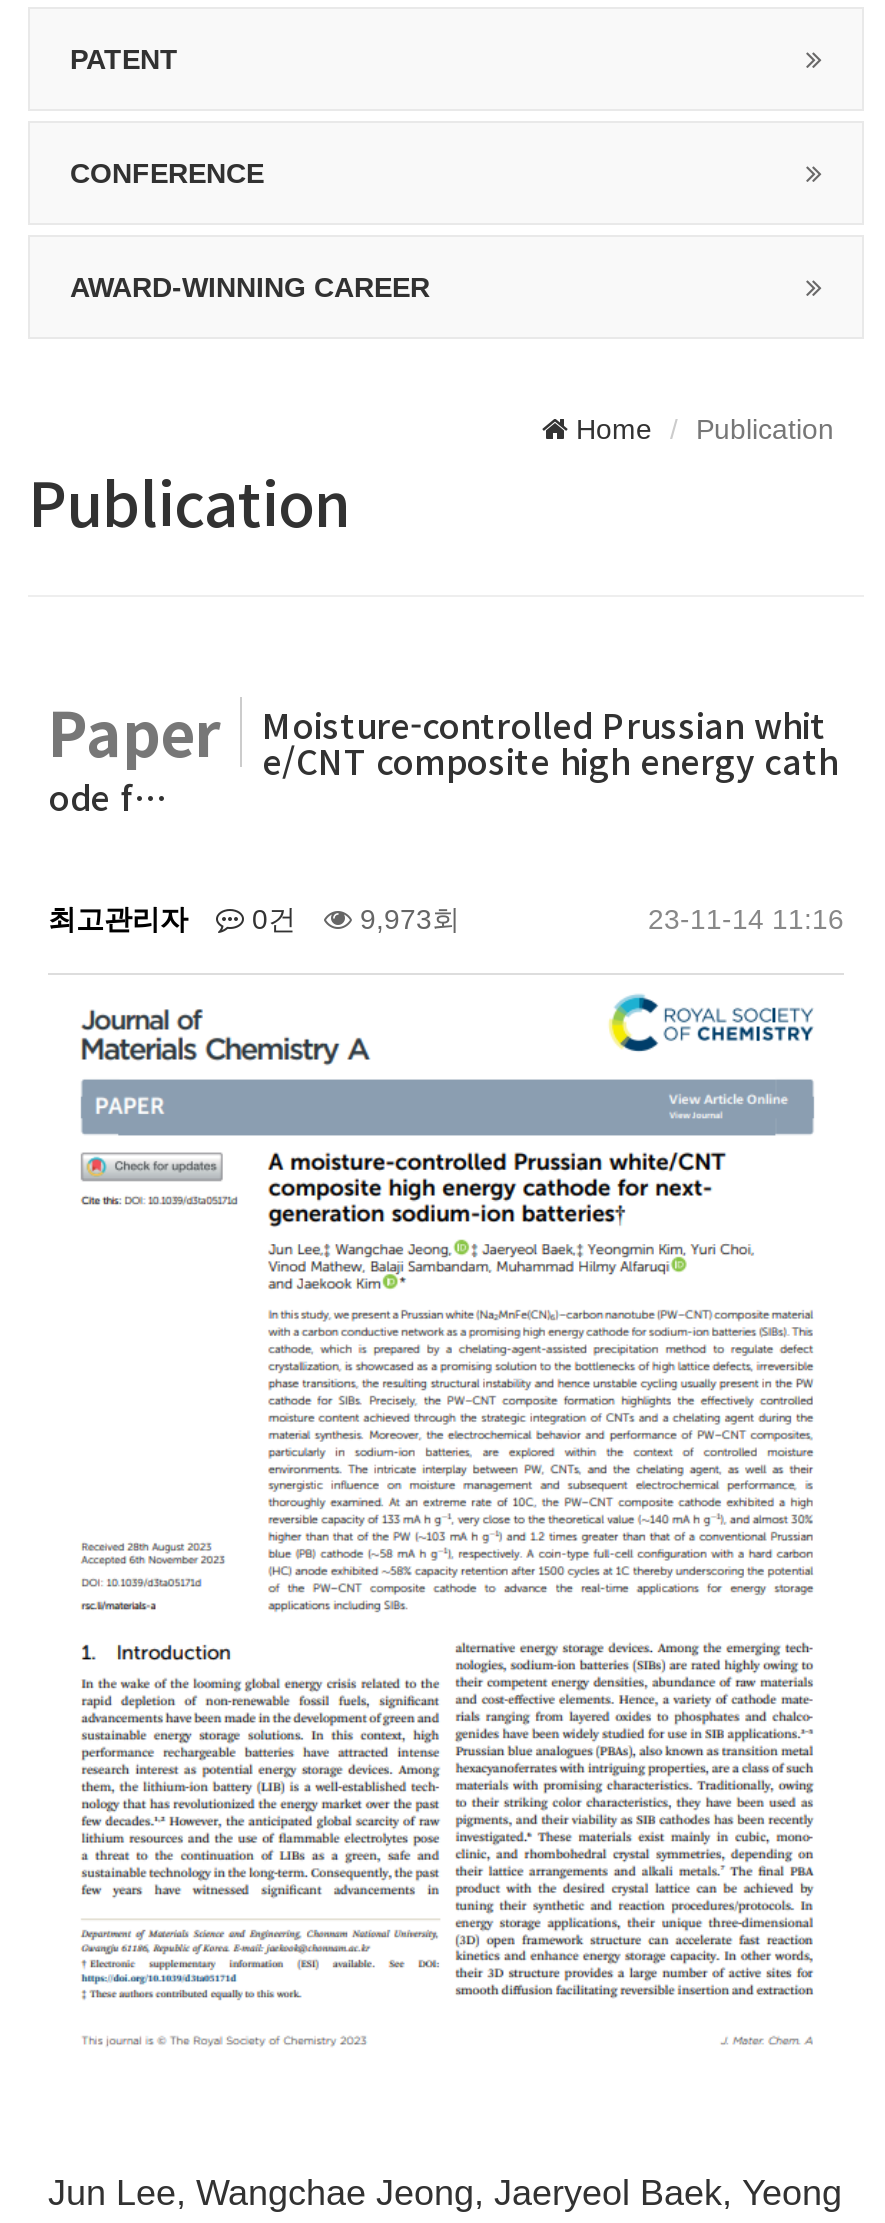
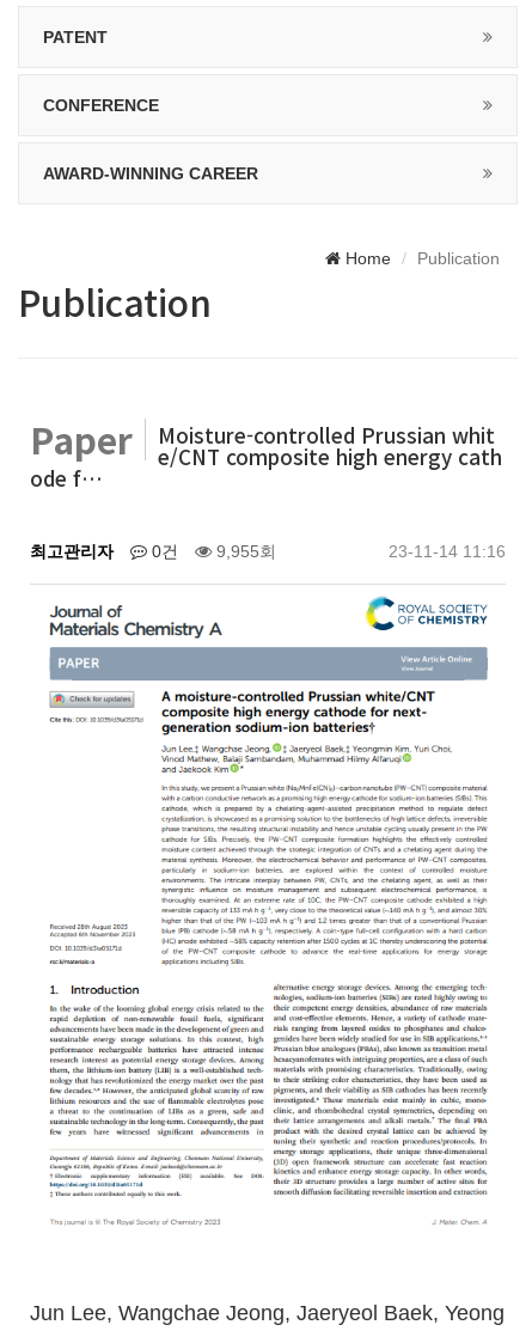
- 최고관리자 0건 9,973회
+ 최고관리자 0건 9,955회
